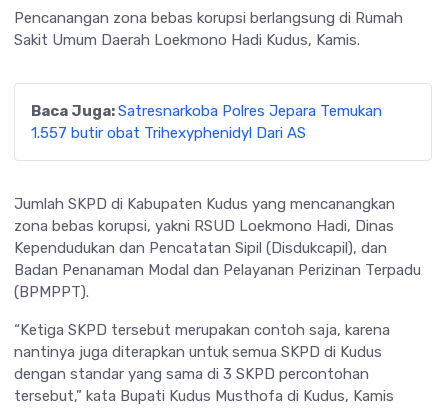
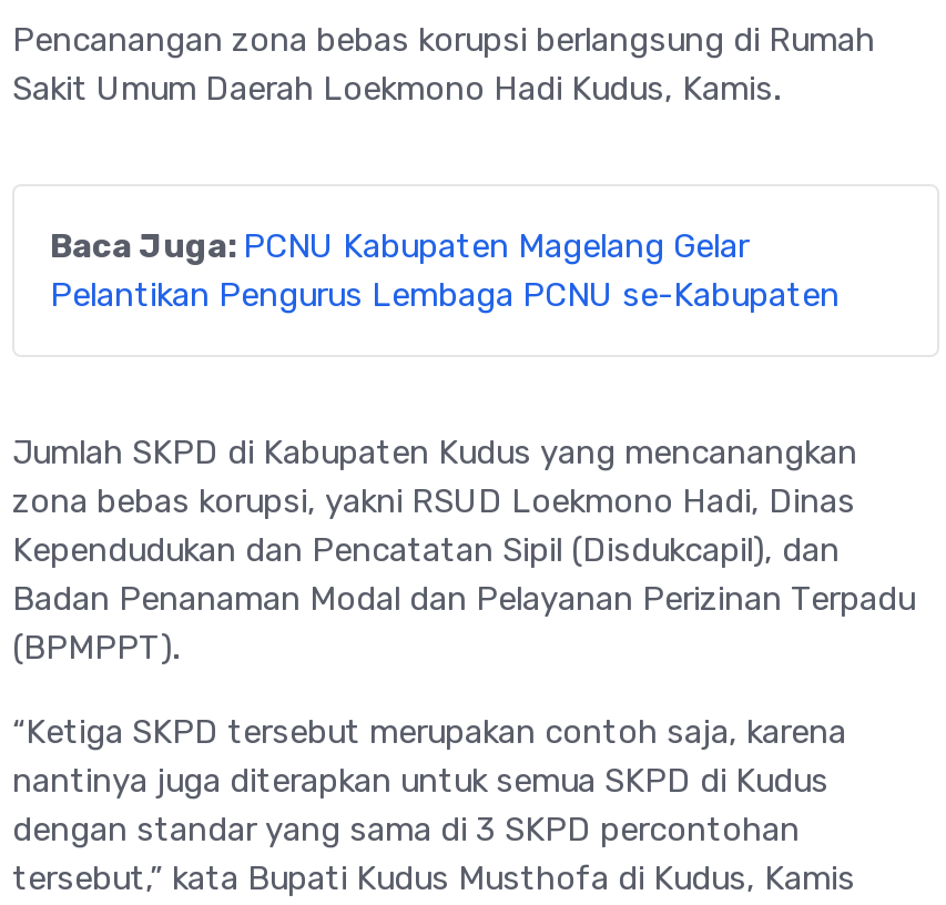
- Baca Juga: Satresnarkoba Polres Jepara Temukan
- 1.557 butir obat Trihexyphenidyl Dari AS
+ Baca Juga: PCNU Kabupaten Magelang Gelar
+ Pelantikan Pengurus Lembaga PCNU se-Kabupaten
